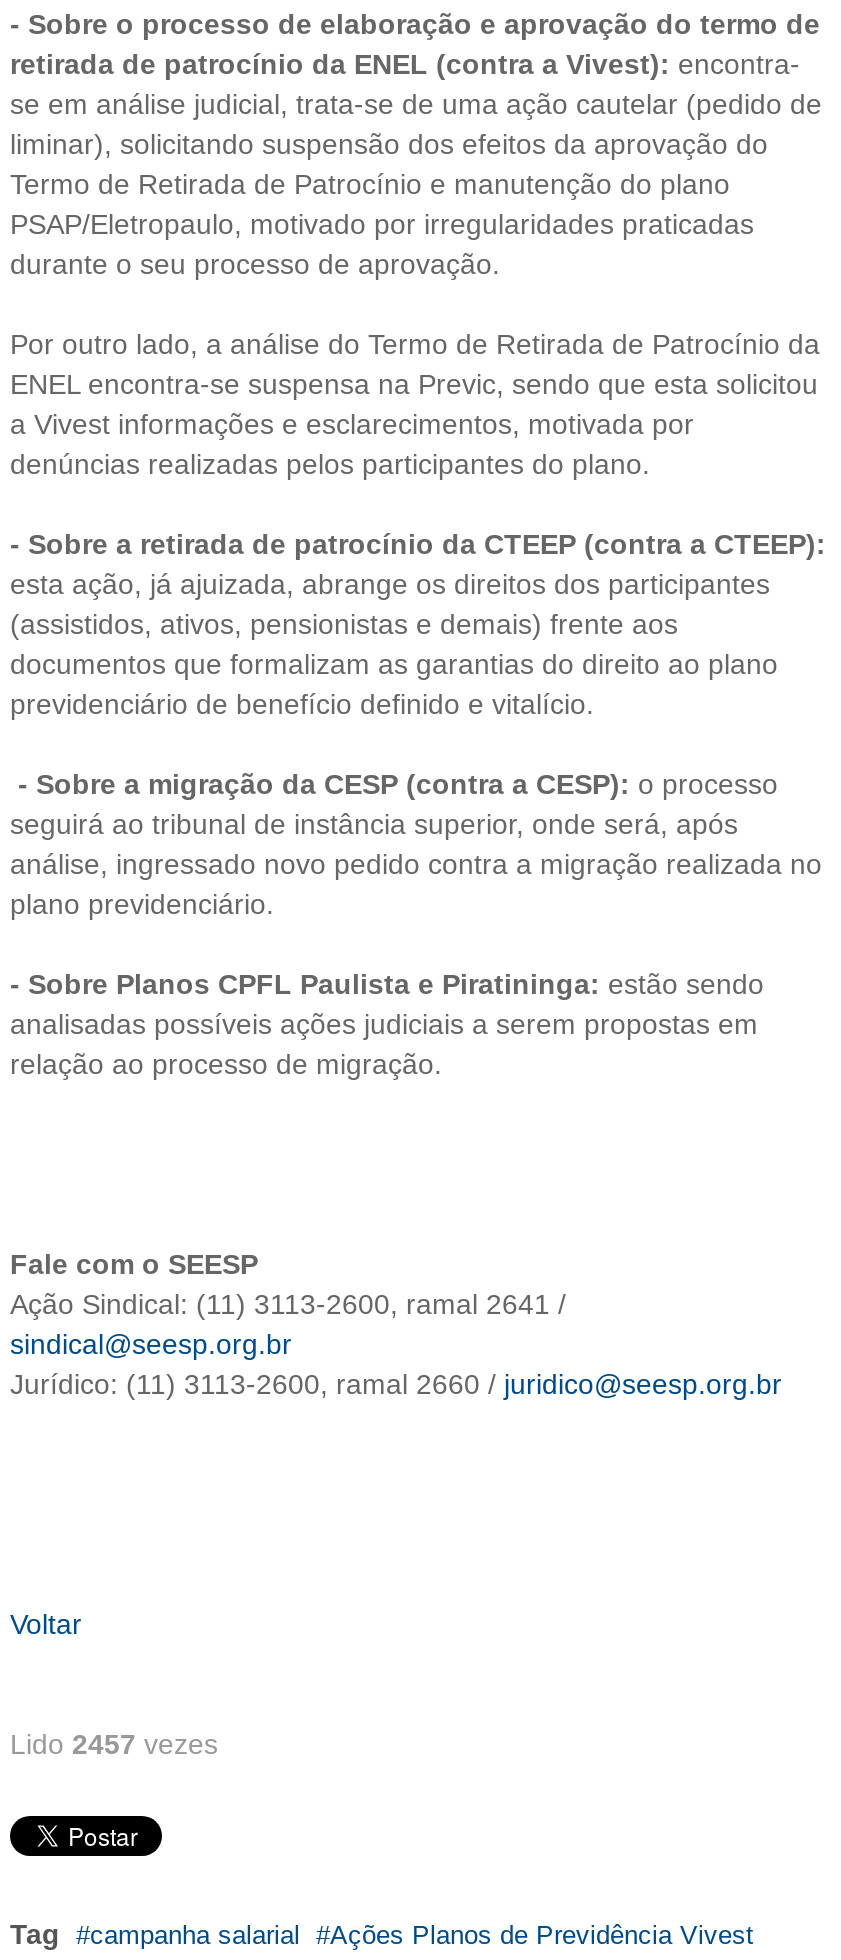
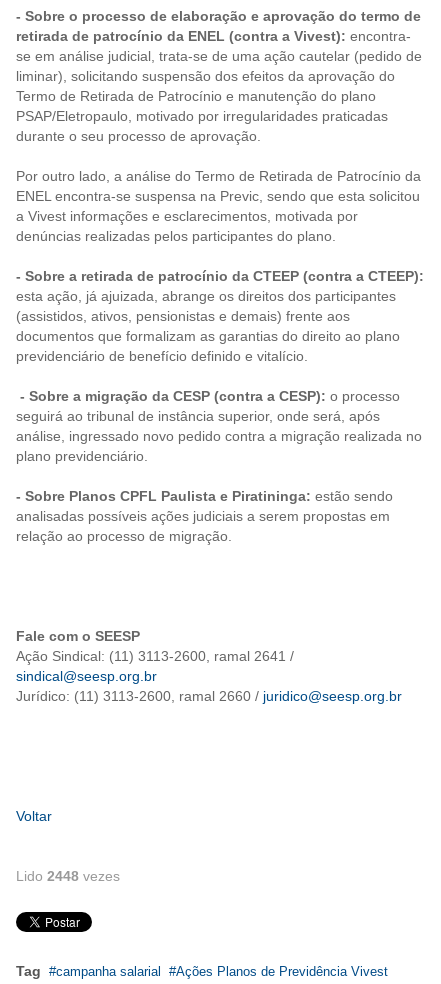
- Lido 2457 vezes
+ Lido 2448 vezes
